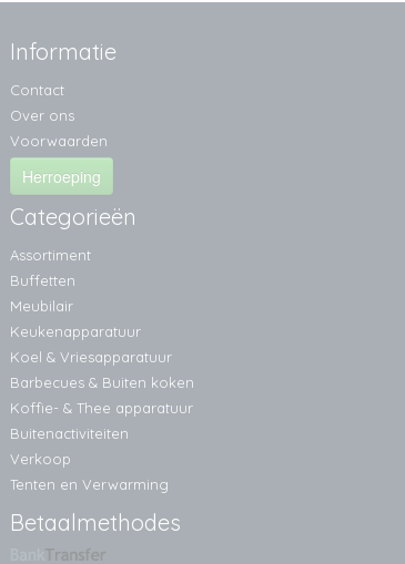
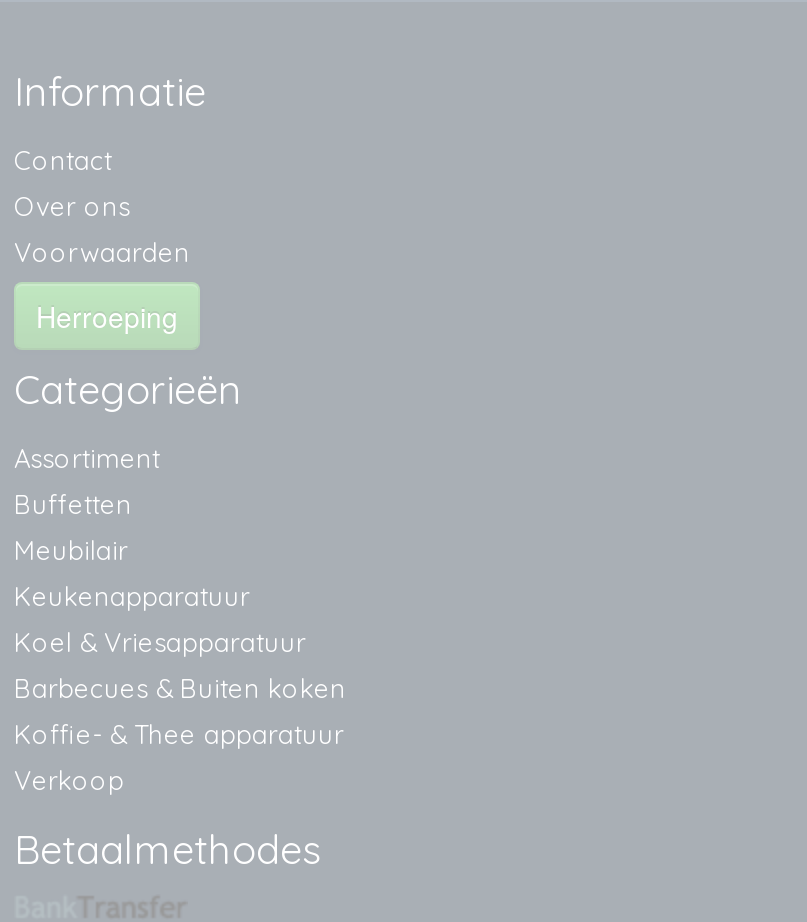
- Buitenactiviteiten

- Tenten en Verwarming
